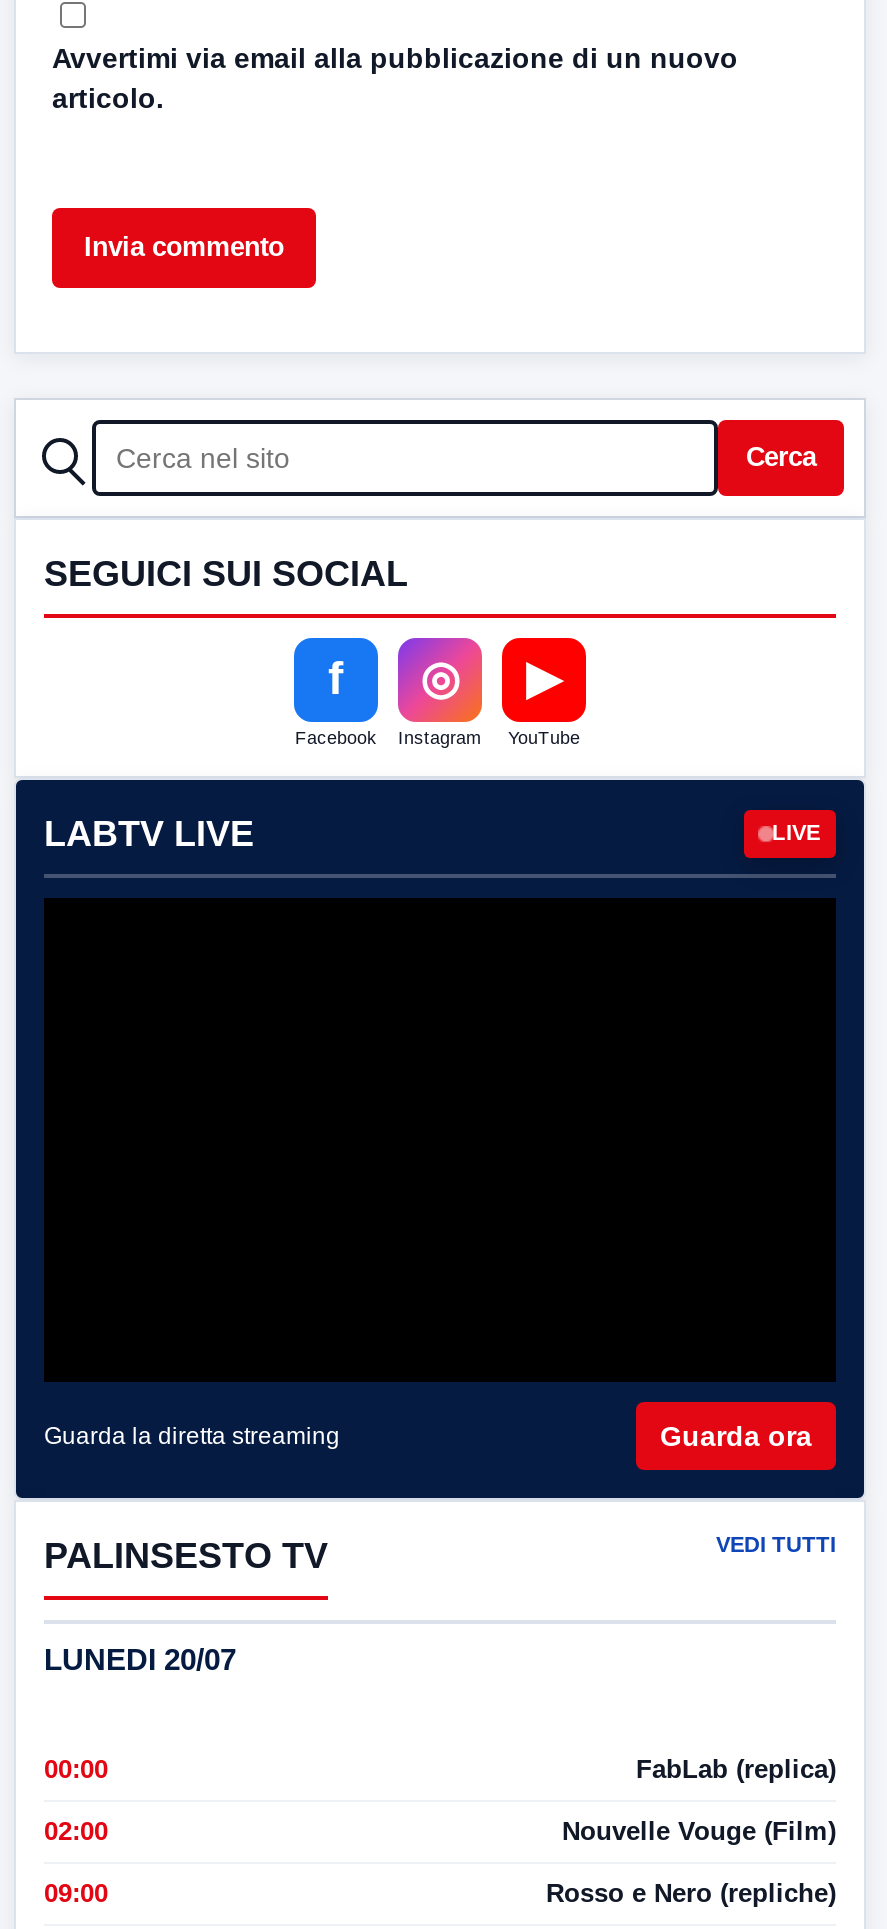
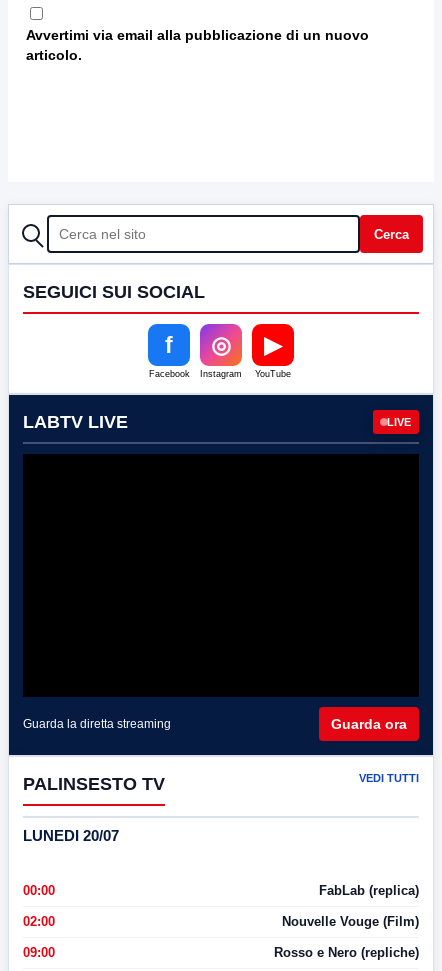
- [image]
